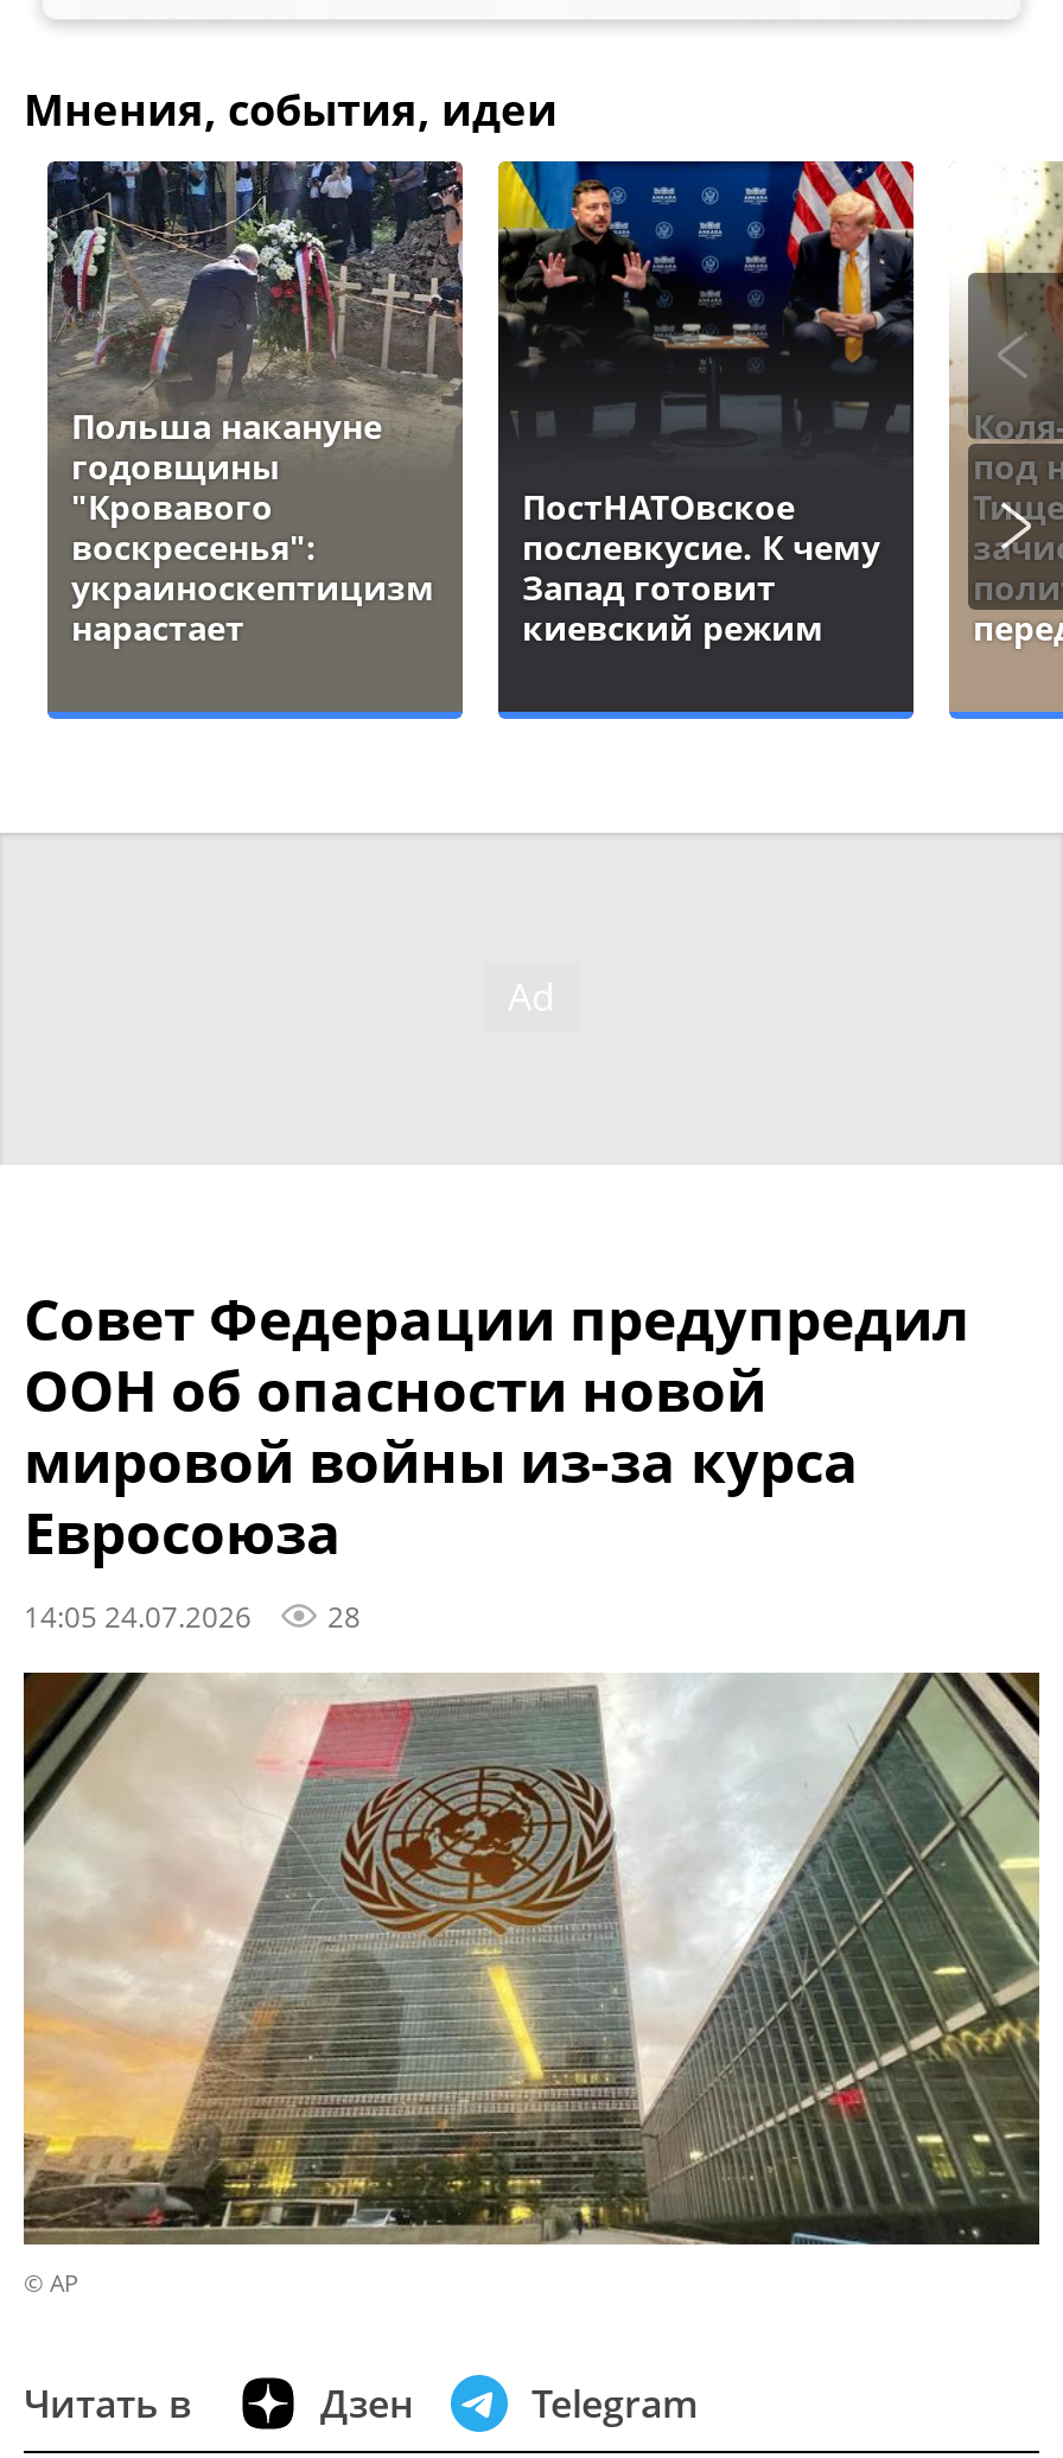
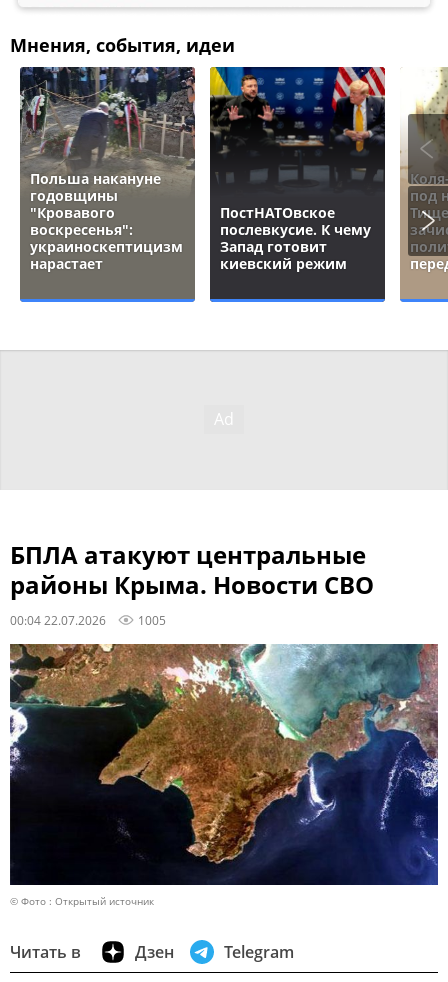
- Совет Федерации предупредил
- ООН об опасности новой
- мировой войны из-за курса
- Евросоюза
- 14:05 24.07.2026
- 28
+ БПЛА атакуют центральные
+ районы Крыма. Новости СВО
+ 00:04 22.07.2026
+ 1005

- [image]
- © AP
+ [image]
+ © Фото : Открытый источник
